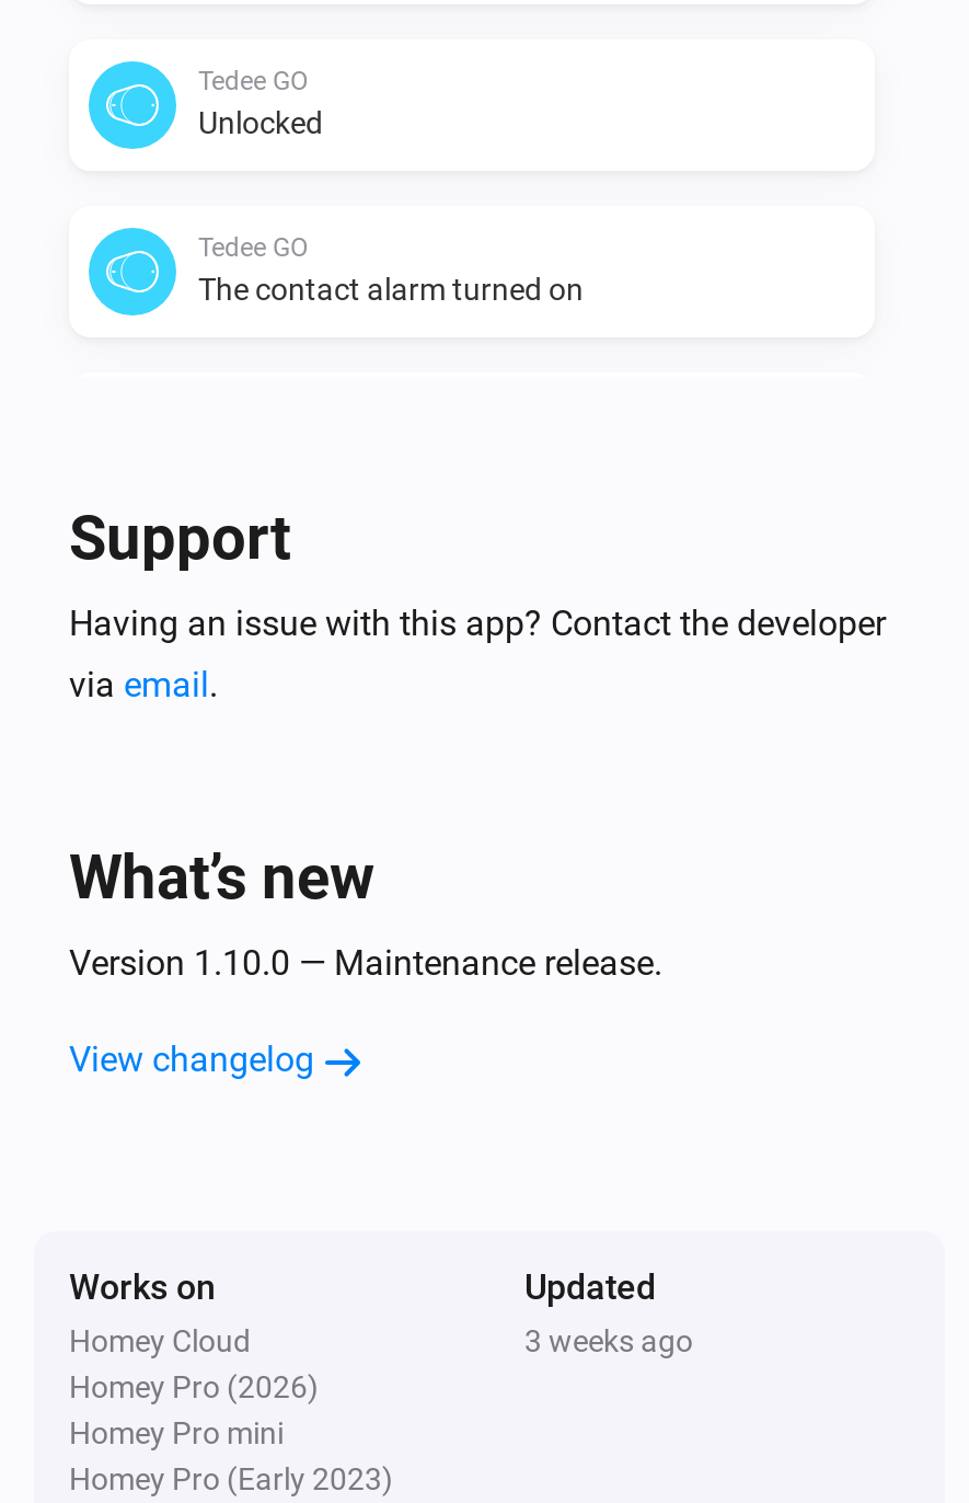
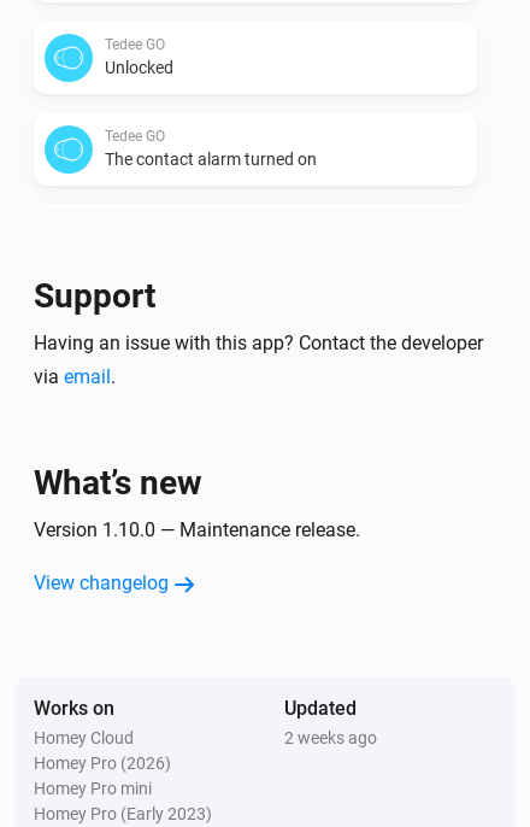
- 3 weeks ago
+ 2 weeks ago
